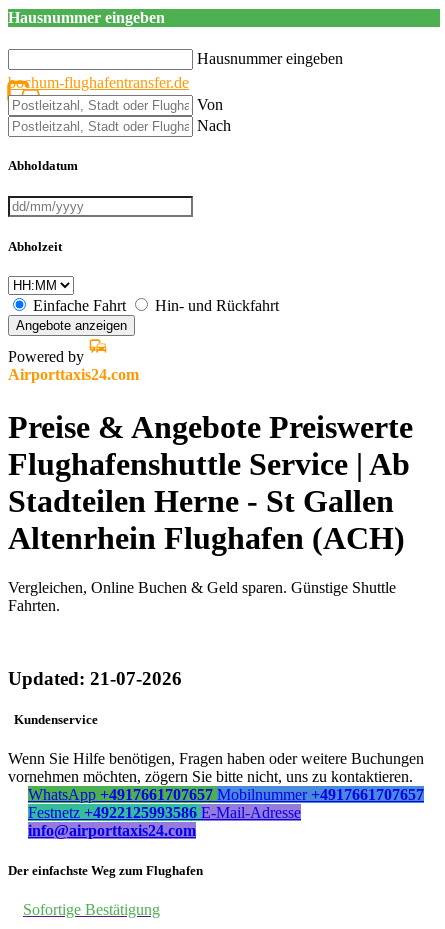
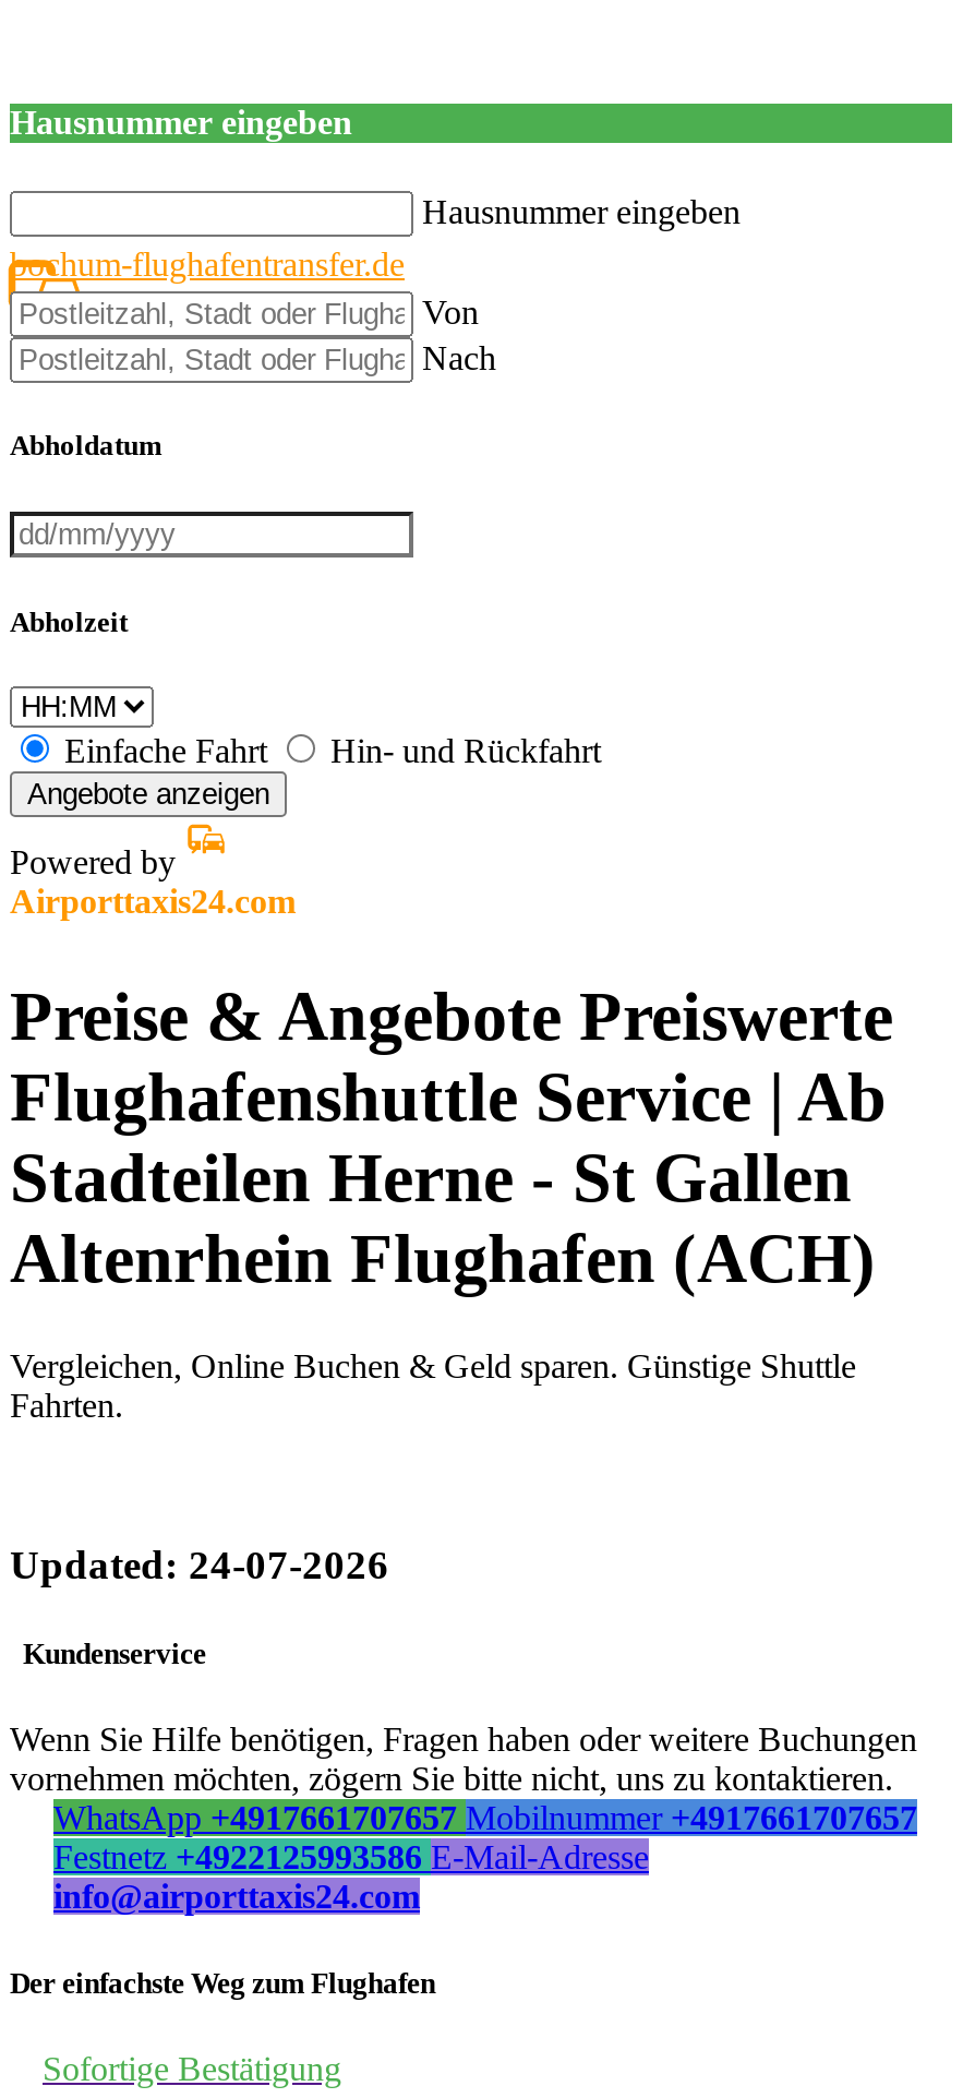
- Updated: 21-07-2026
+ Updated: 24-07-2026
